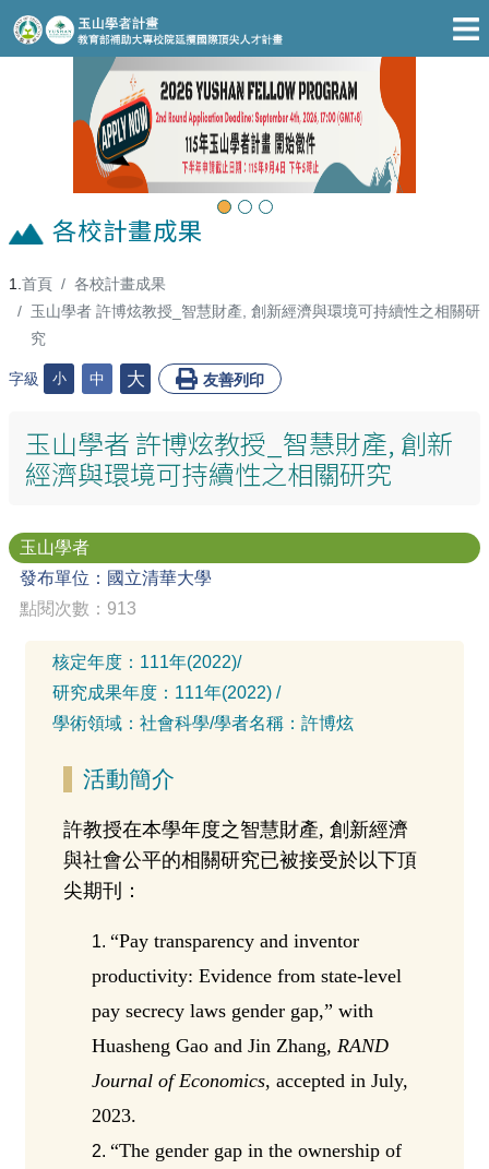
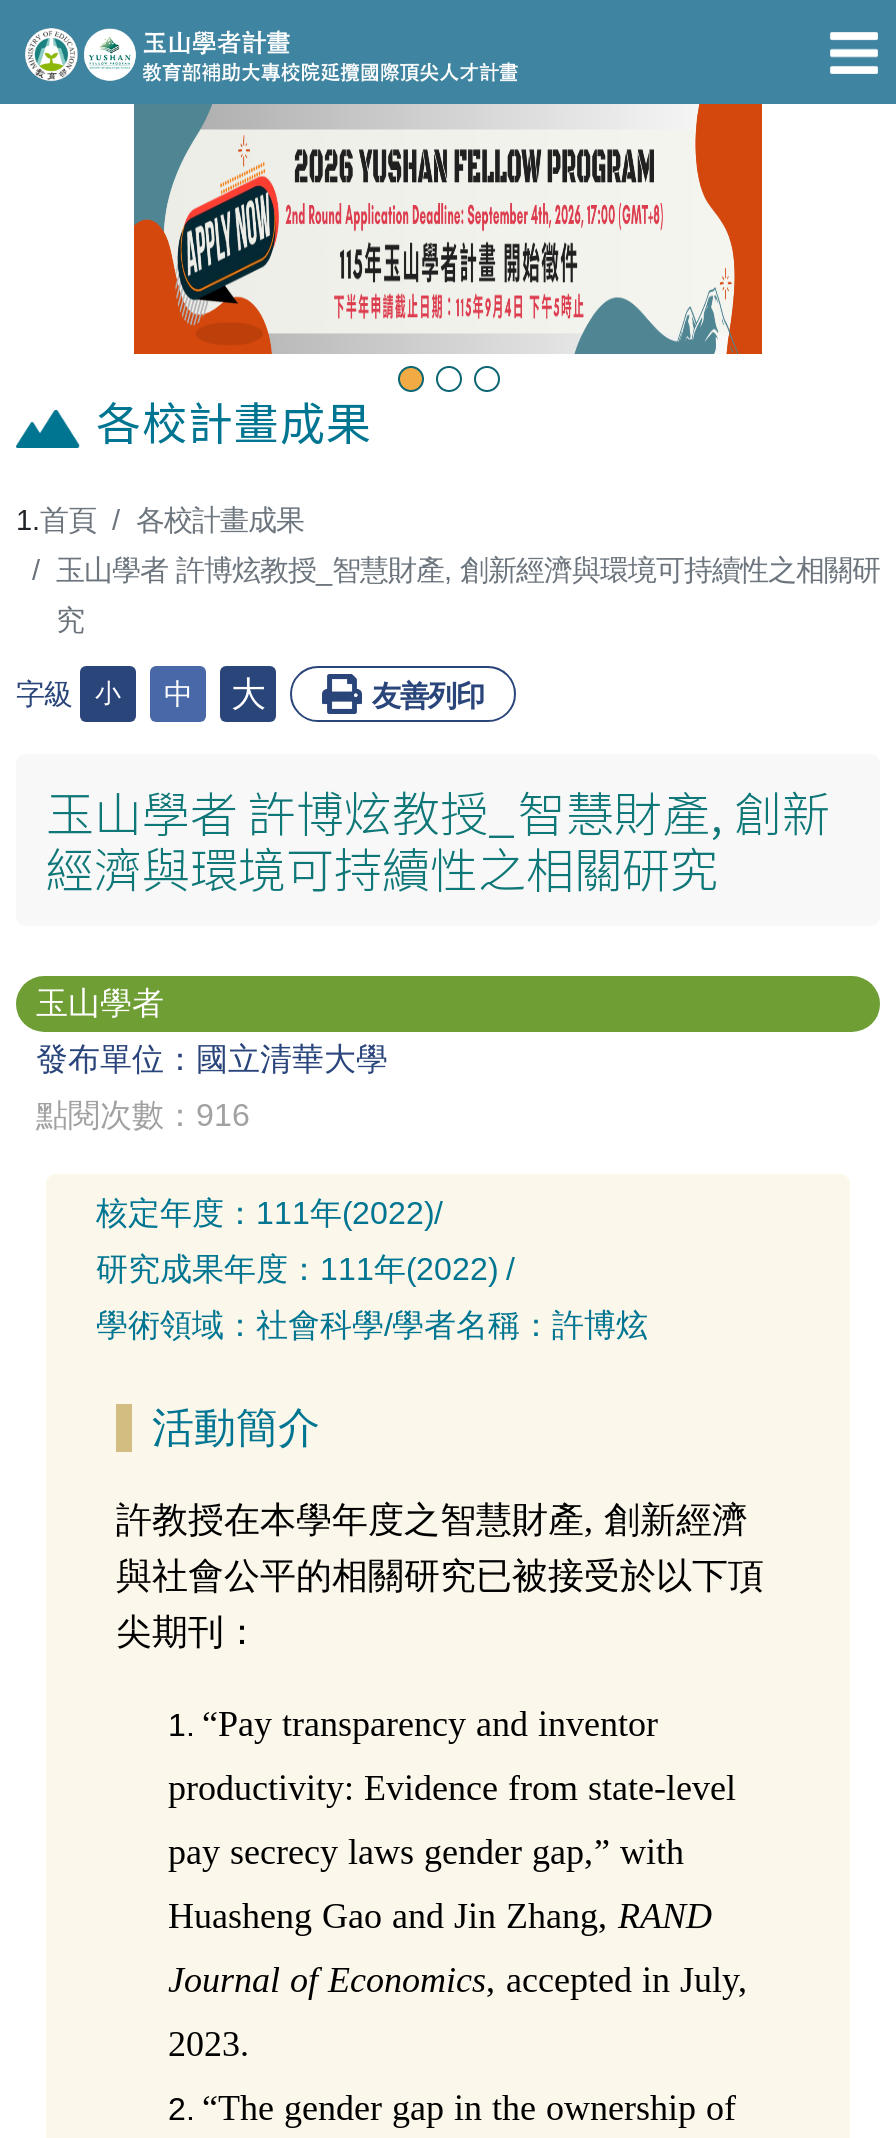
- 點閱次數：913
+ 點閱次數：916
